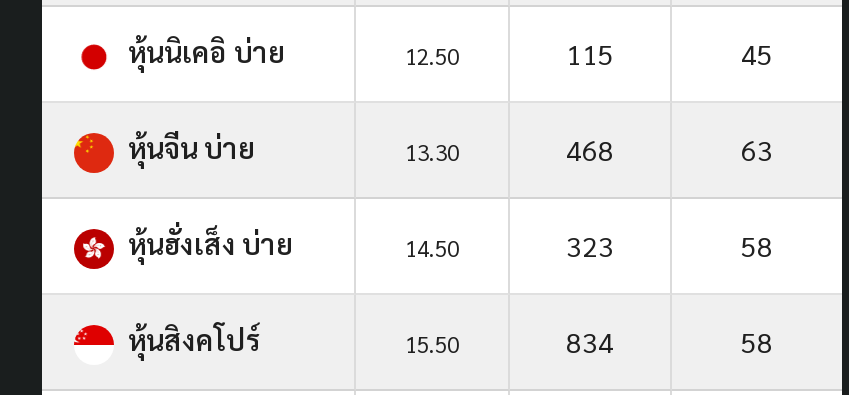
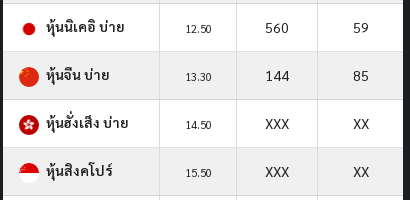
- 115
+ 560

- 45
+ 59

- 468
+ 144

- 63
+ 85

- 323
- 58
+ XXX
+ XX

- 834
- 58
+ XXX
+ XX
